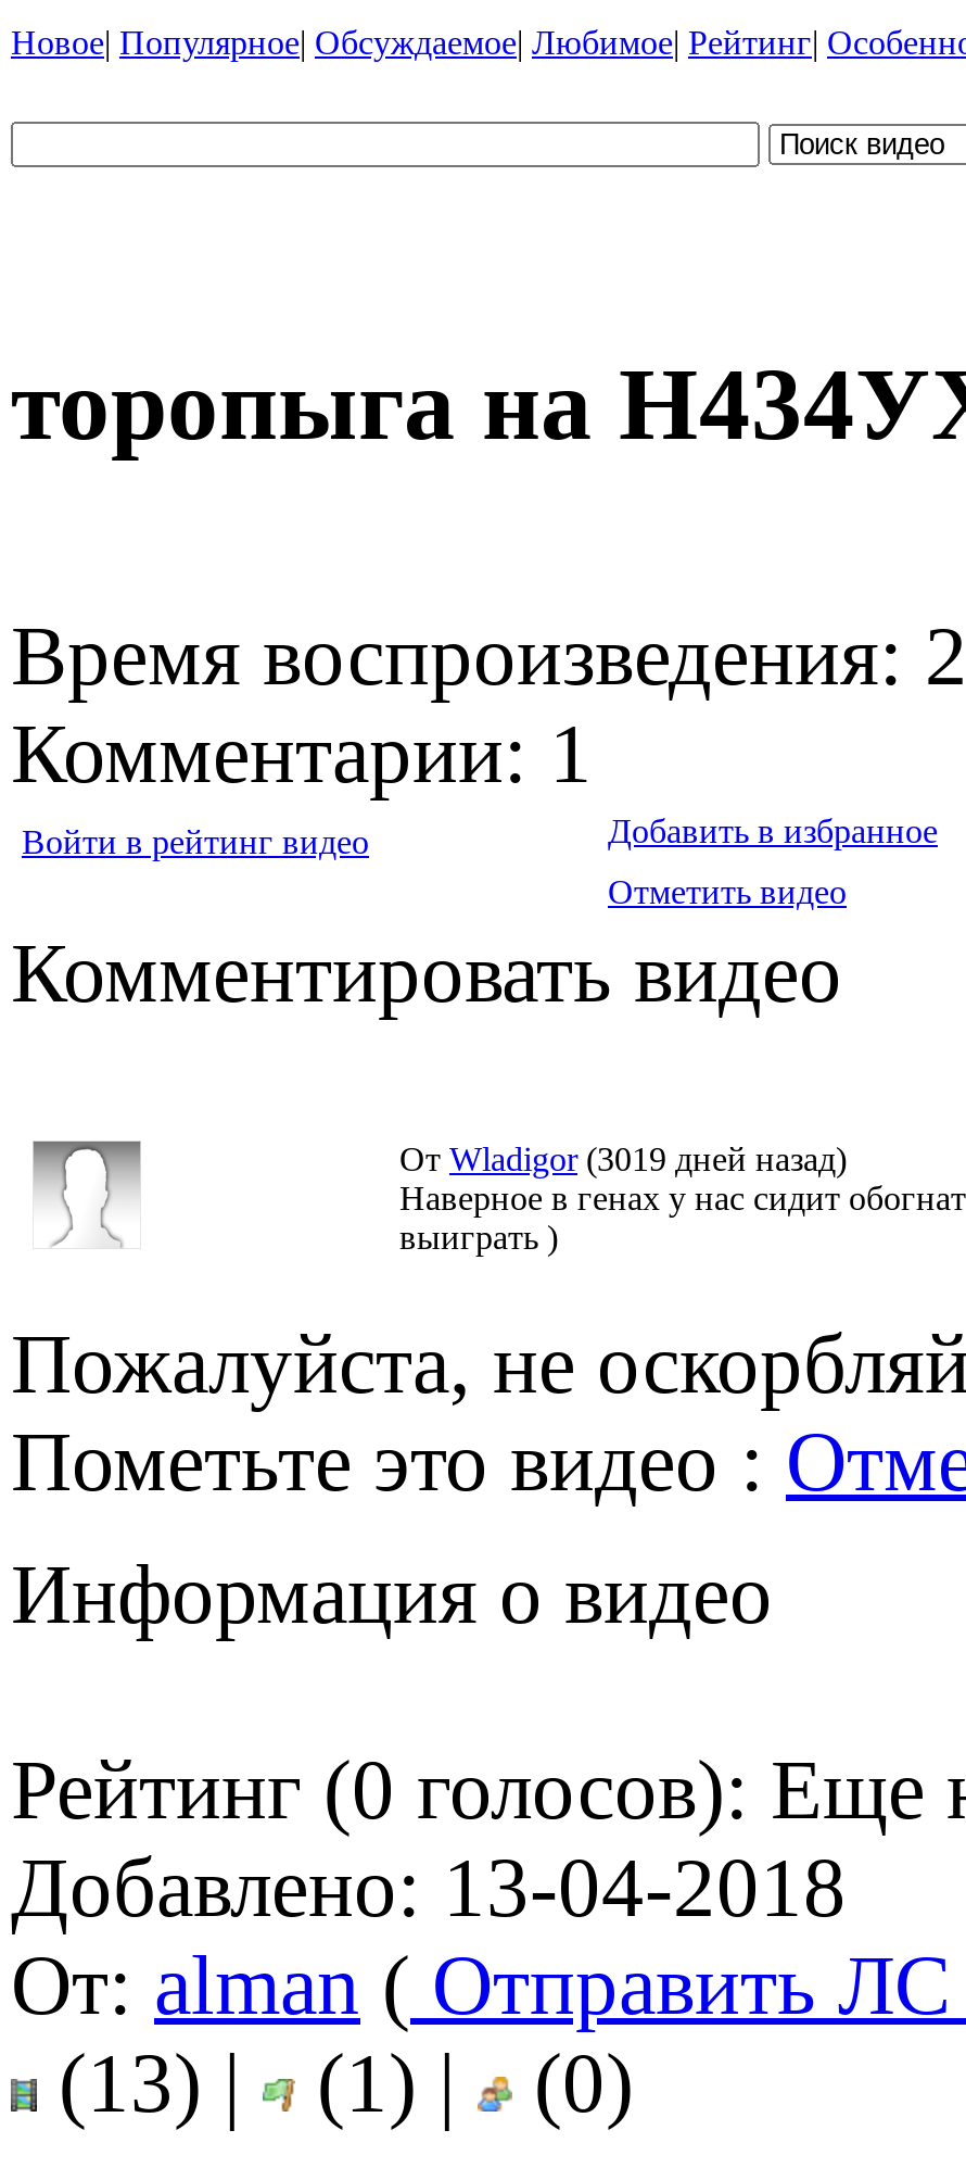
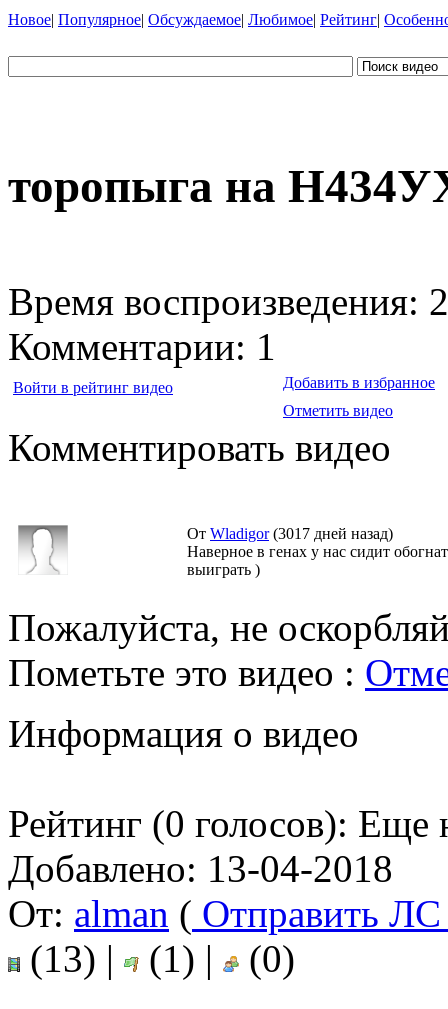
- От Wladigor (3019 дней назад)
+ От Wladigor (3017 дней назад)
